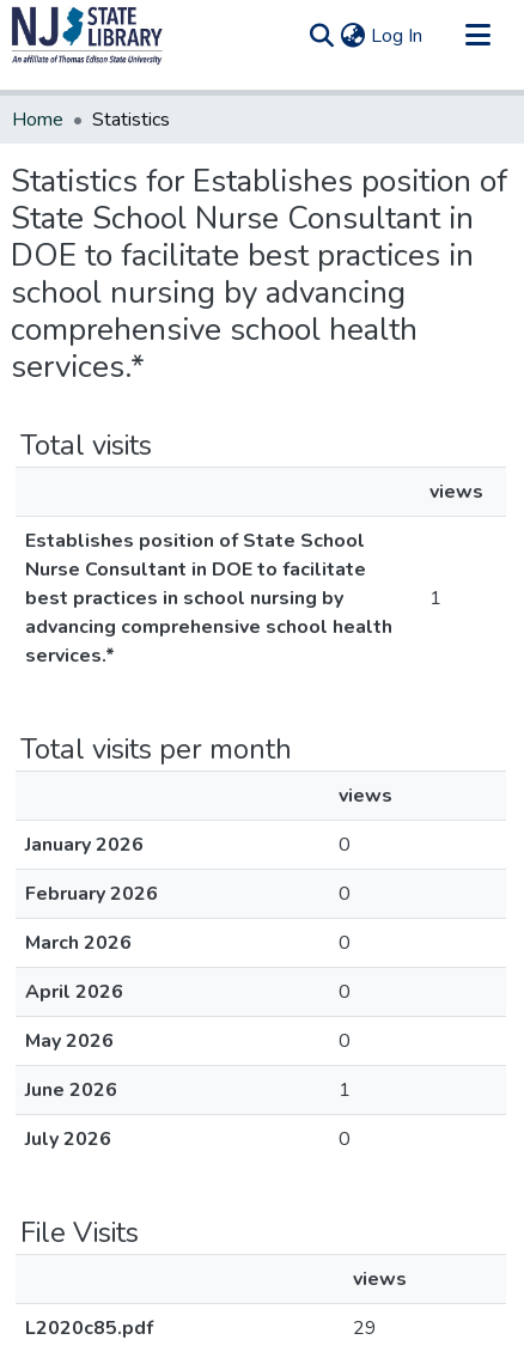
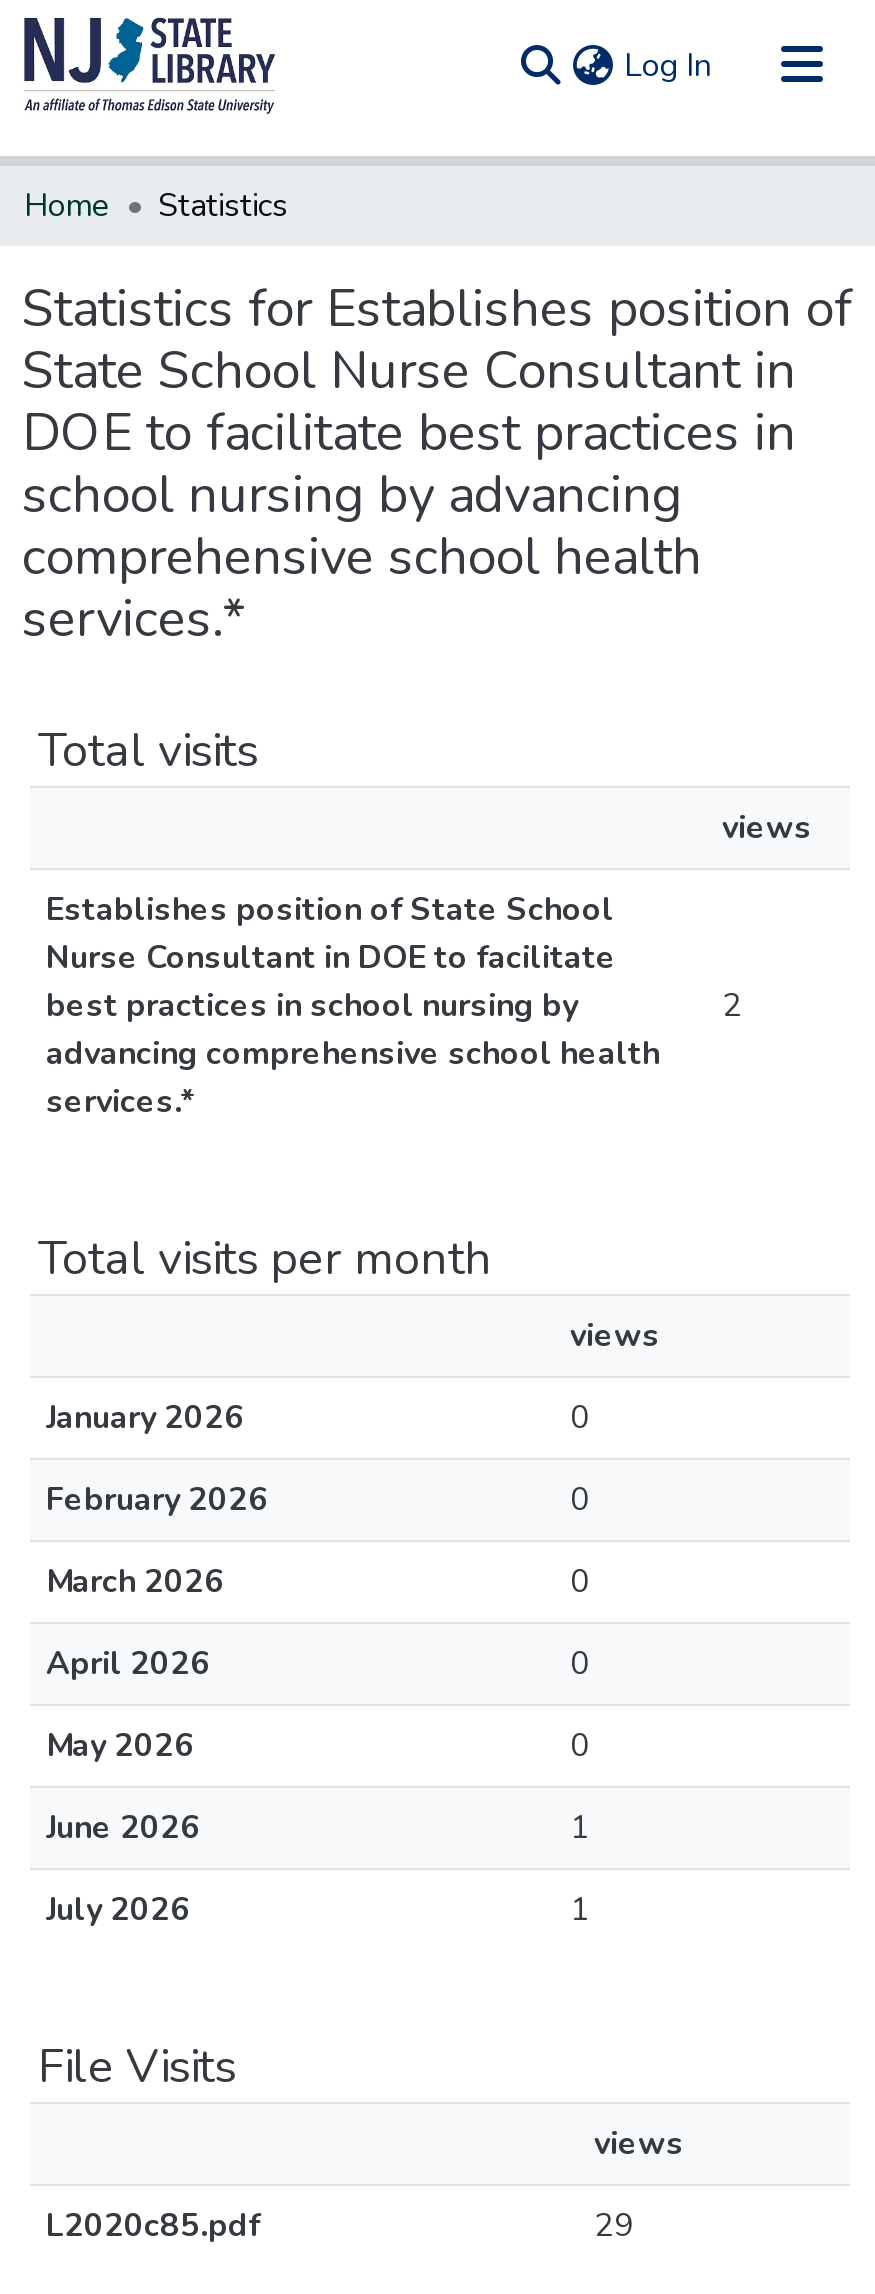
- 1
+ 2

- 0
+ 1
